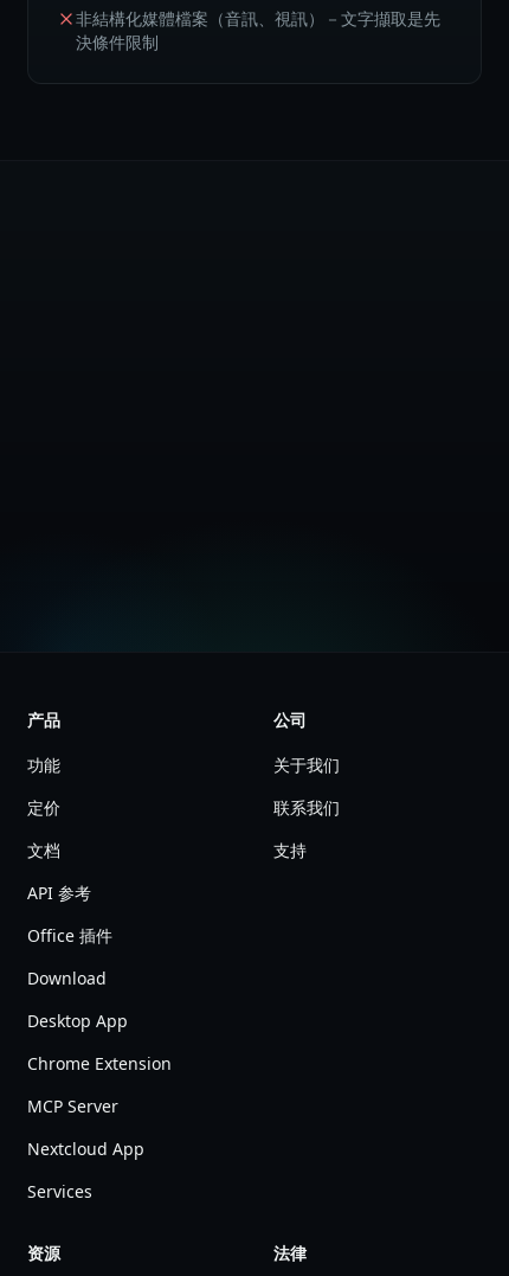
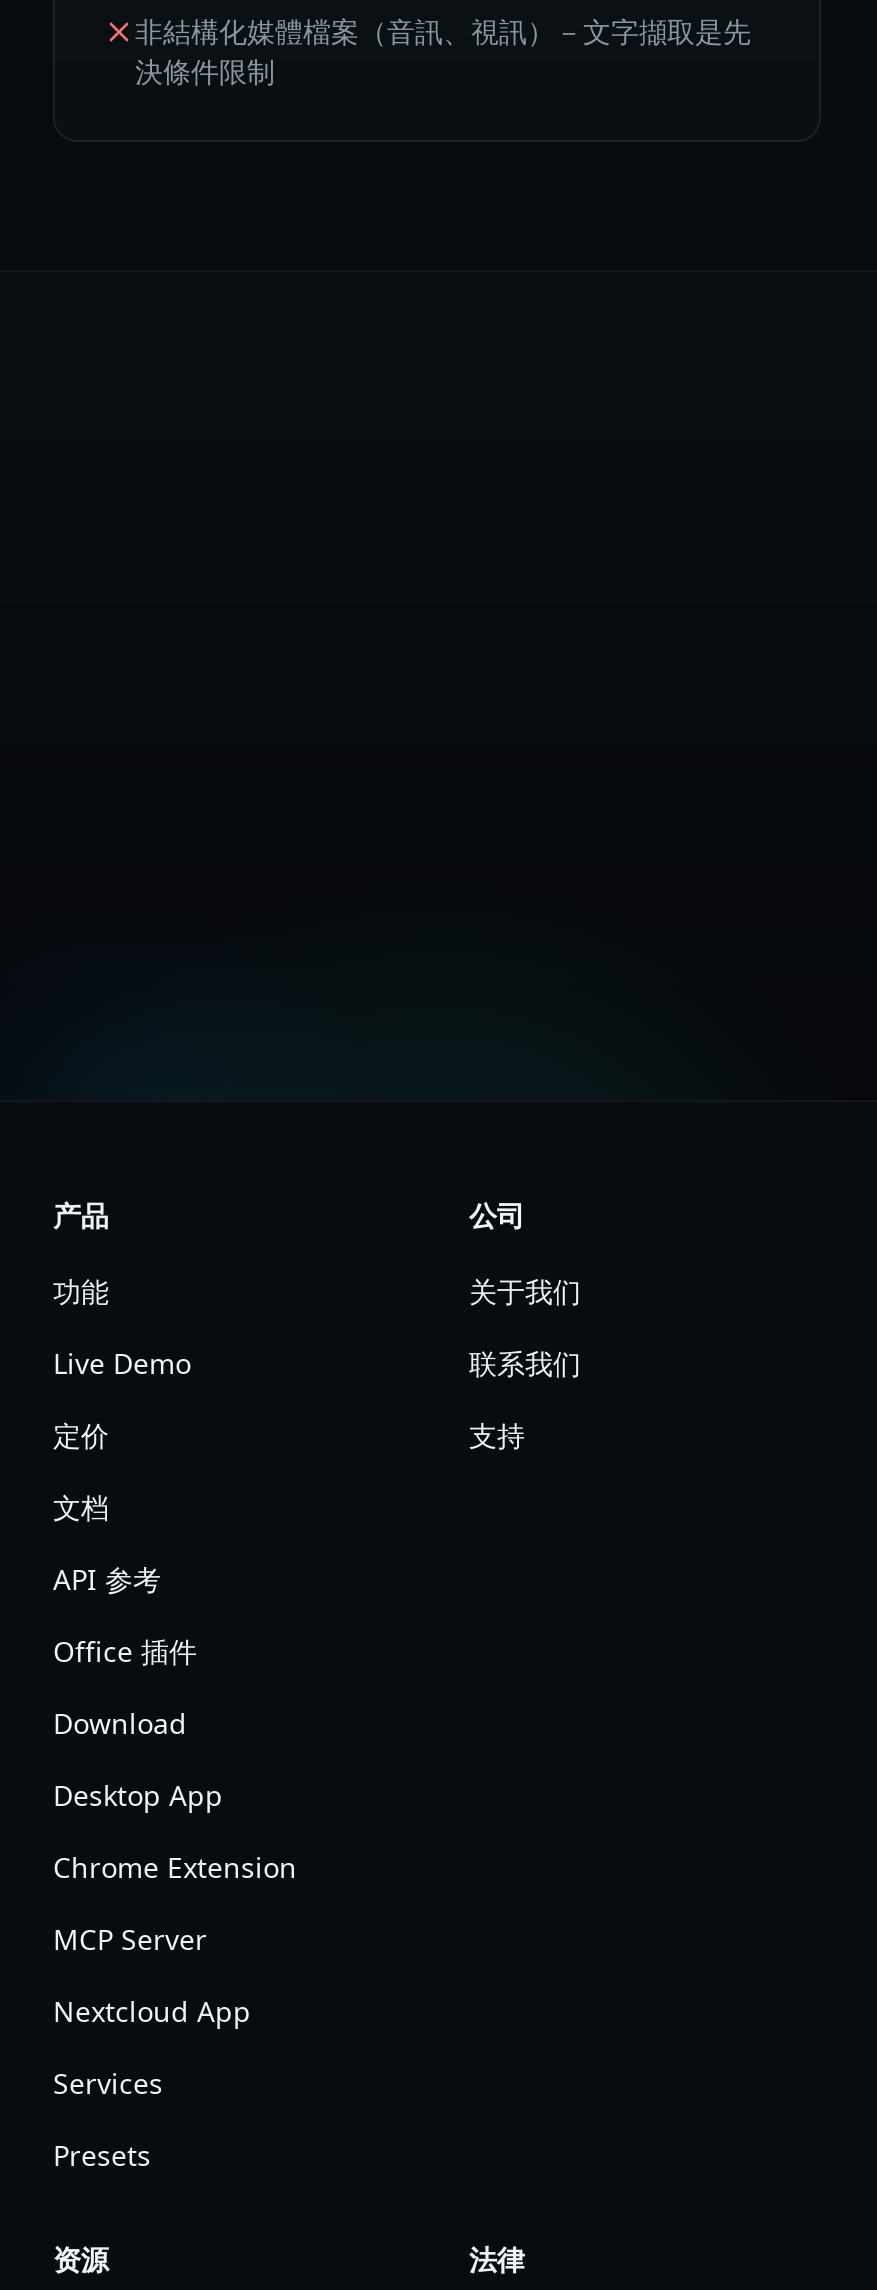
+ Live Demo

+ Presets
